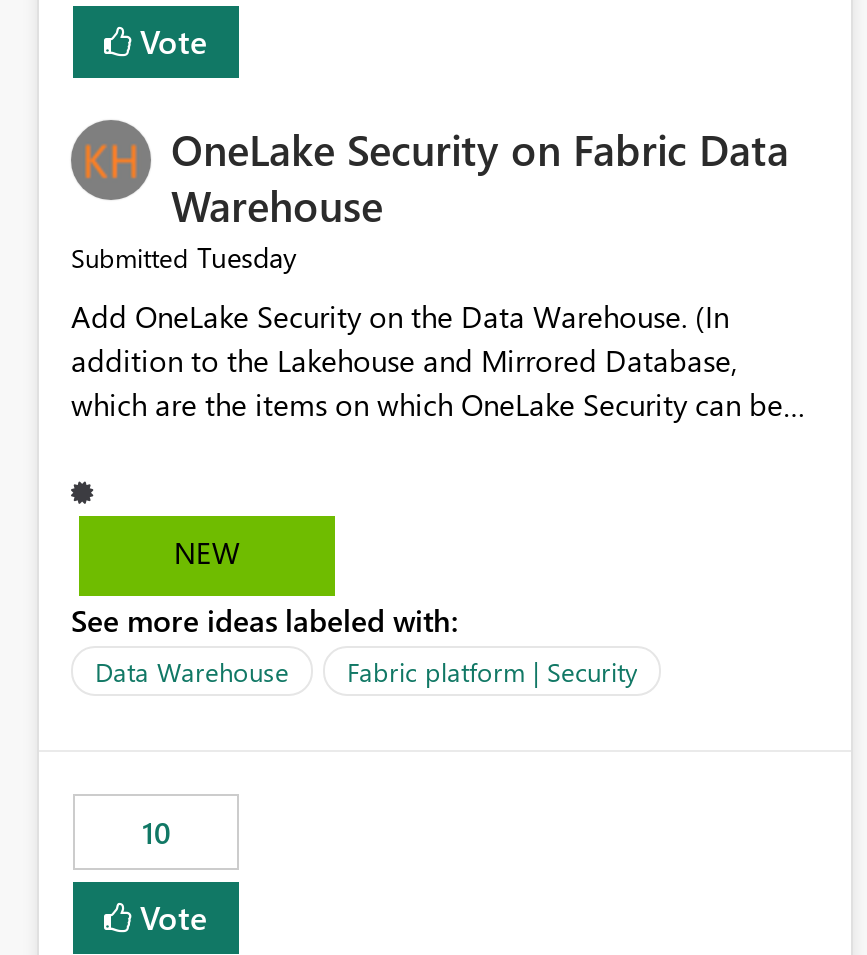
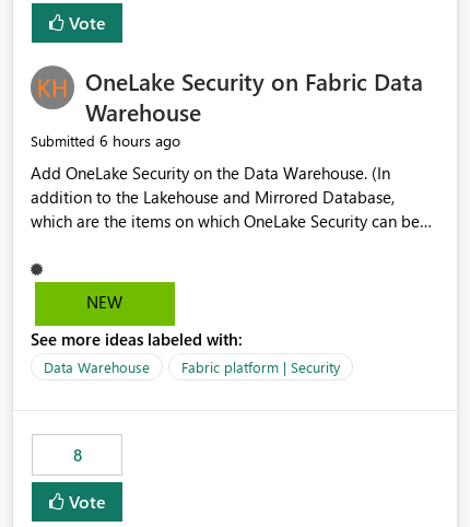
- Submitted Tuesday
+ Submitted 6 hours ago

- 10
+ 8
